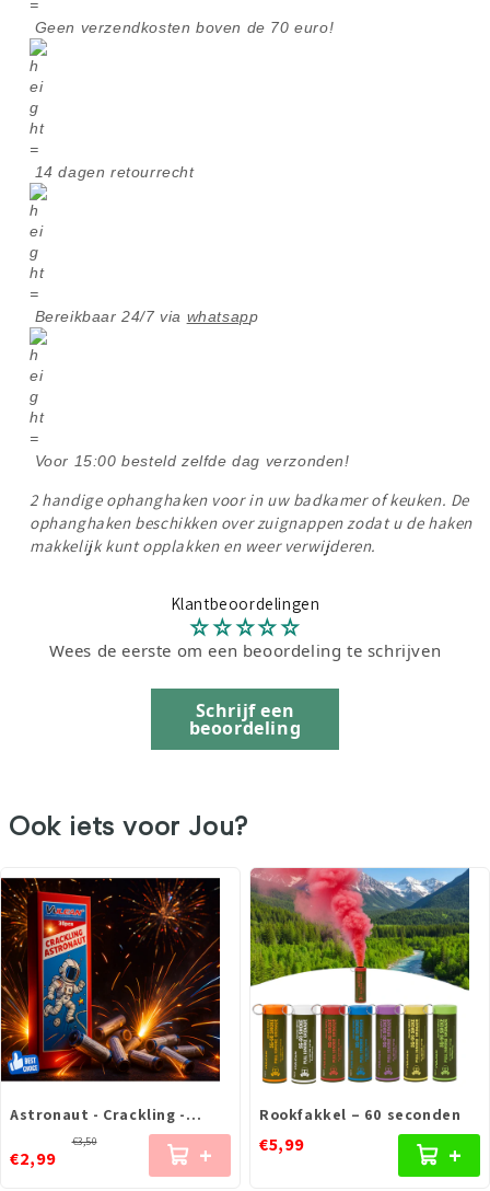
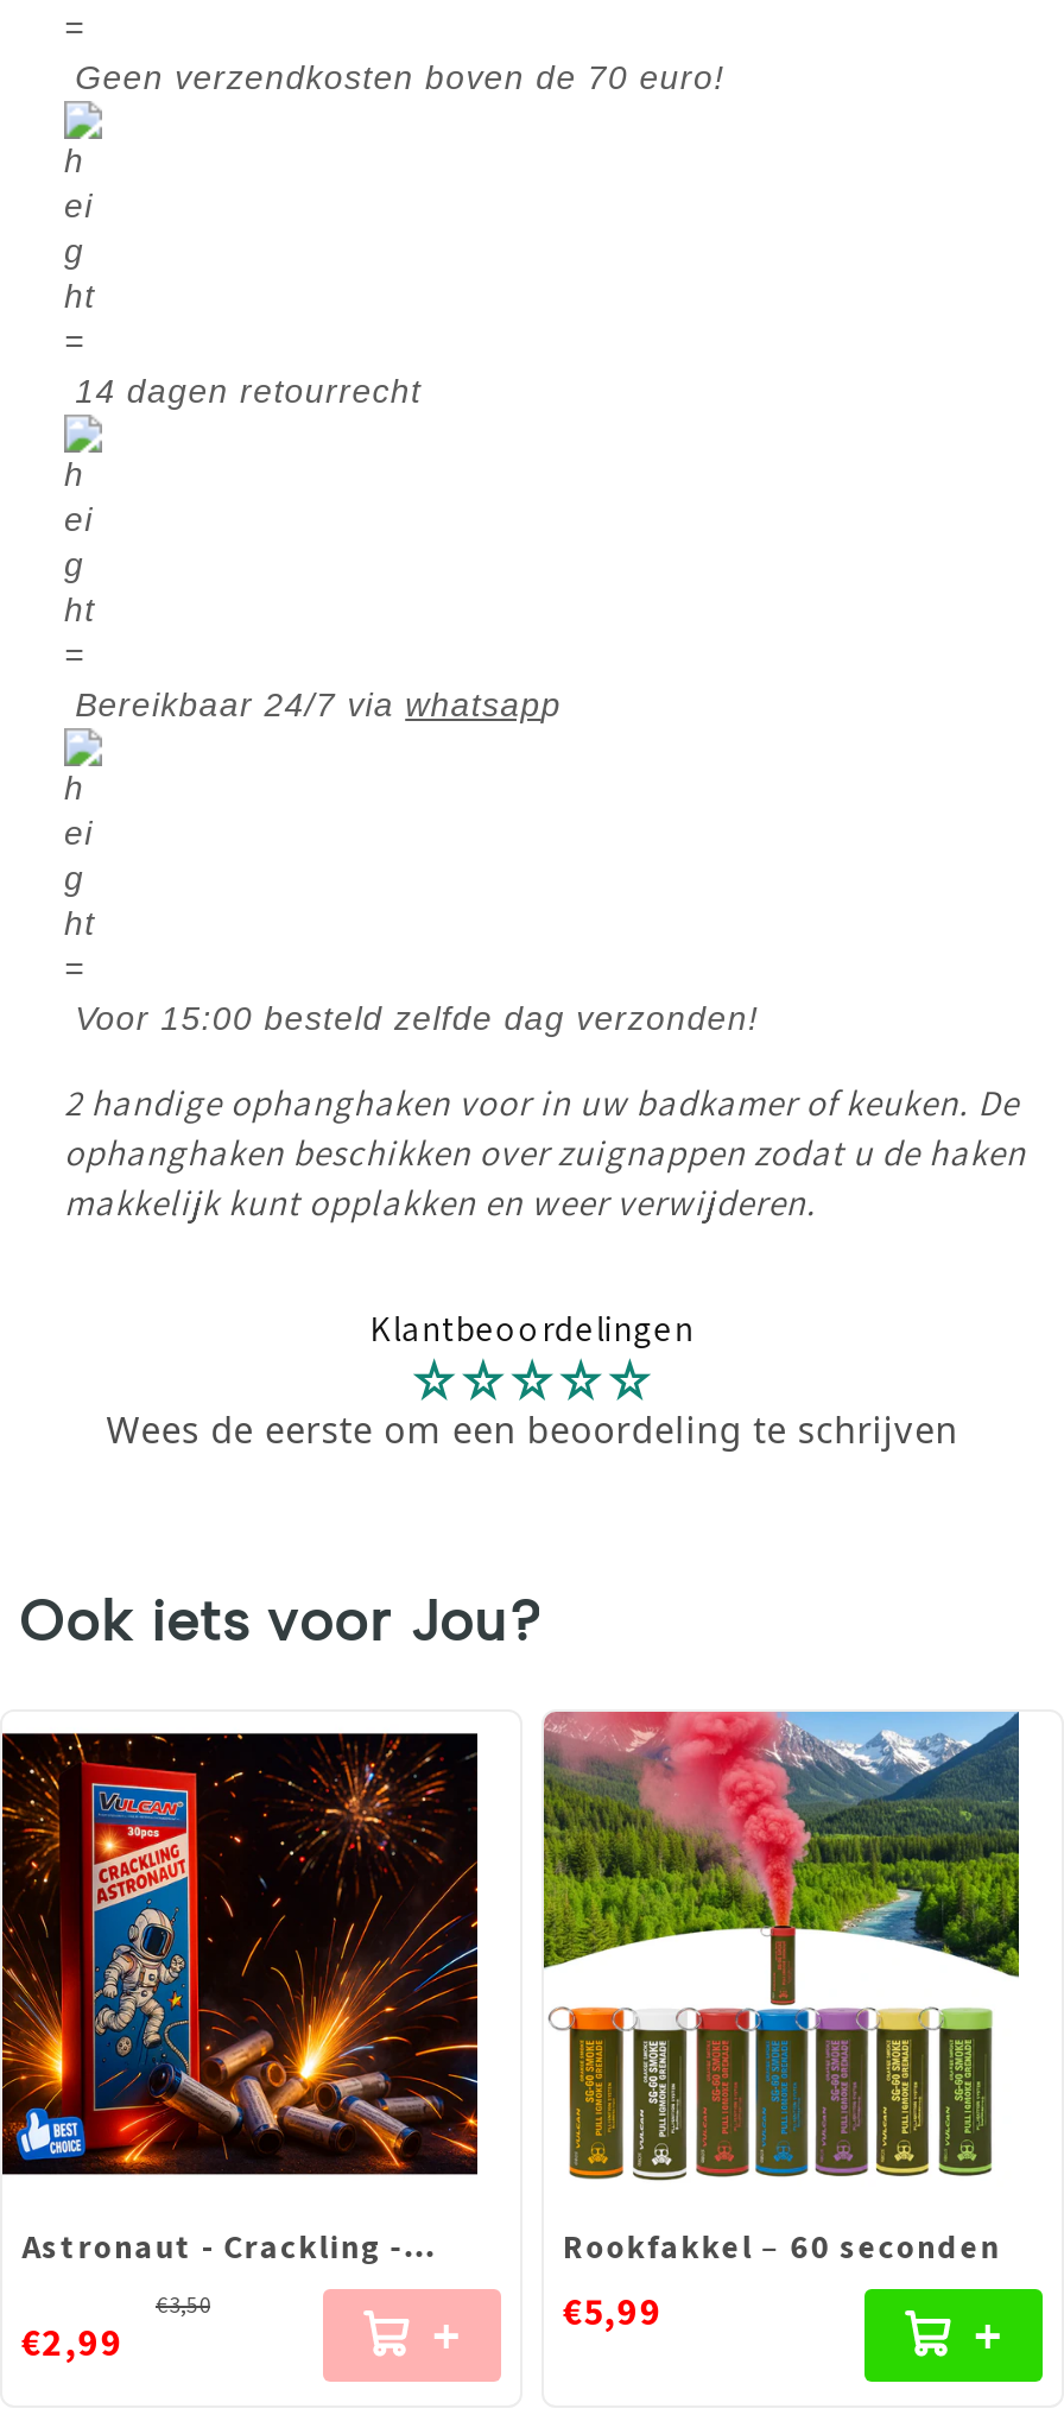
- Schrijf een
- beoordeling
